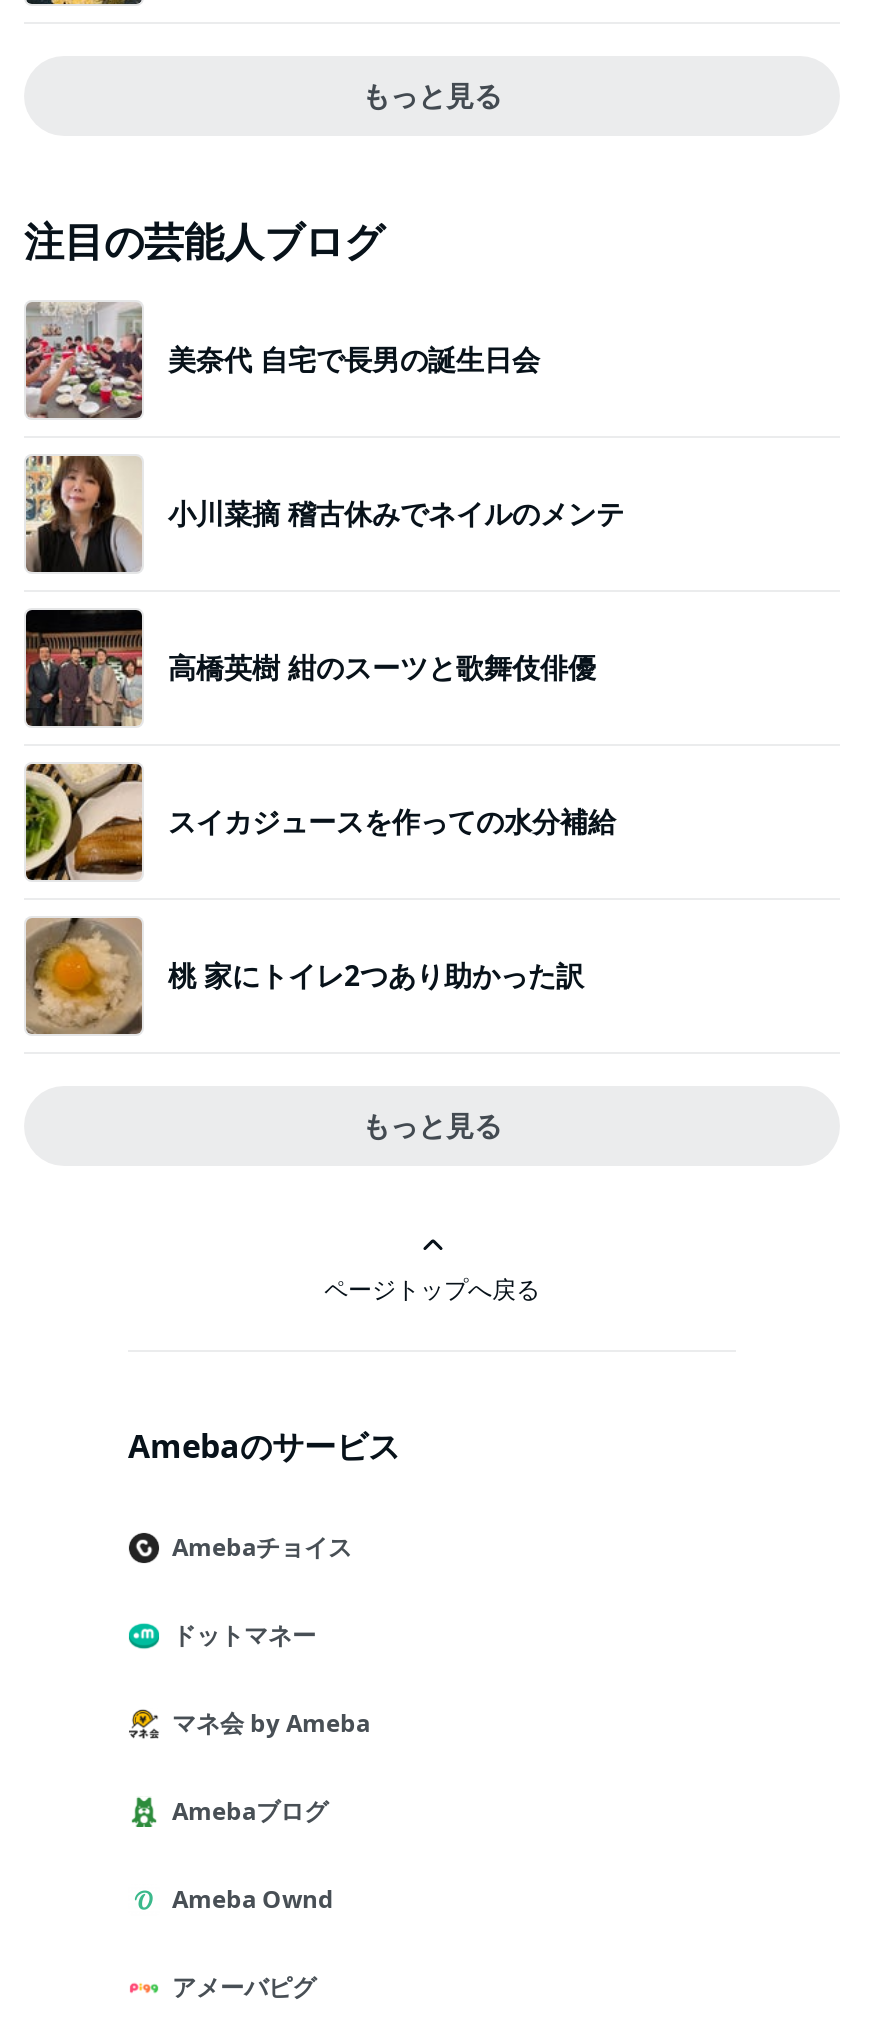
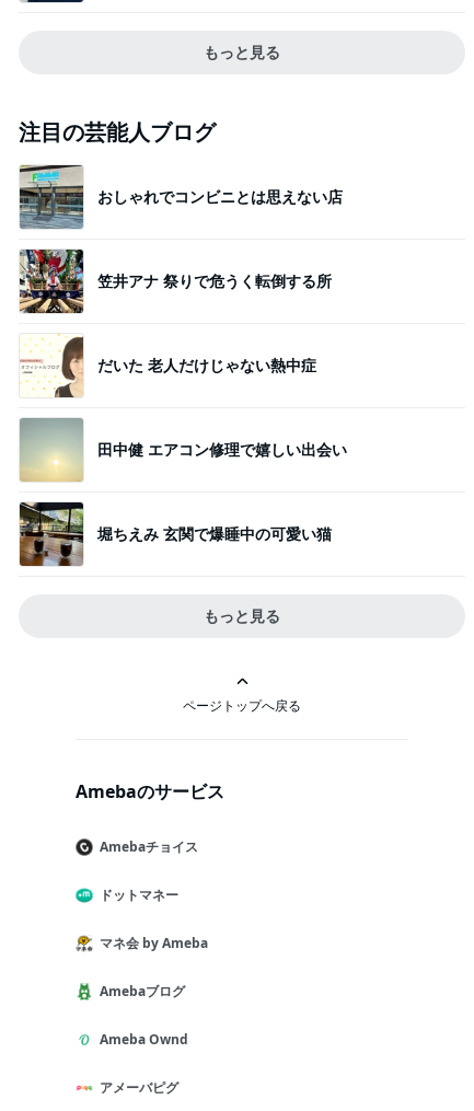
- [image]
- 美奈代 自宅で長男の誕生日会
+ [image]
+ おしゃれでコンビニとは思えない店

- [image]
- 小川菜摘 稽古休みでネイルのメンテ
+ [image]
+ 笠井アナ 祭りで危うく転倒する所

- [image]
- 高橋英樹 紺のスーツと歌舞伎俳優
+ [image]
+ だいた 老人だけじゃない熱中症

- [image]
- スイカジュースを作っての水分補給
+ [image]
+ 田中健 エアコン修理で嬉しい出会い

- [image]
- 桃 家にトイレ2つあり助かった訳
+ [image]
+ 堀ちえみ 玄関で爆睡中の可愛い猫
